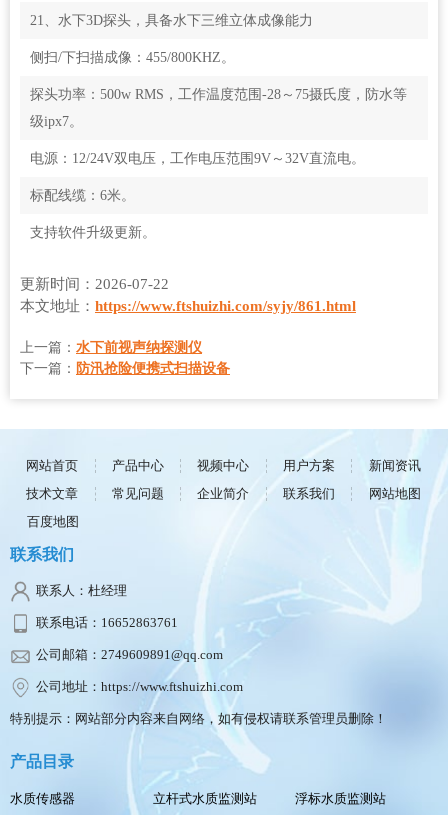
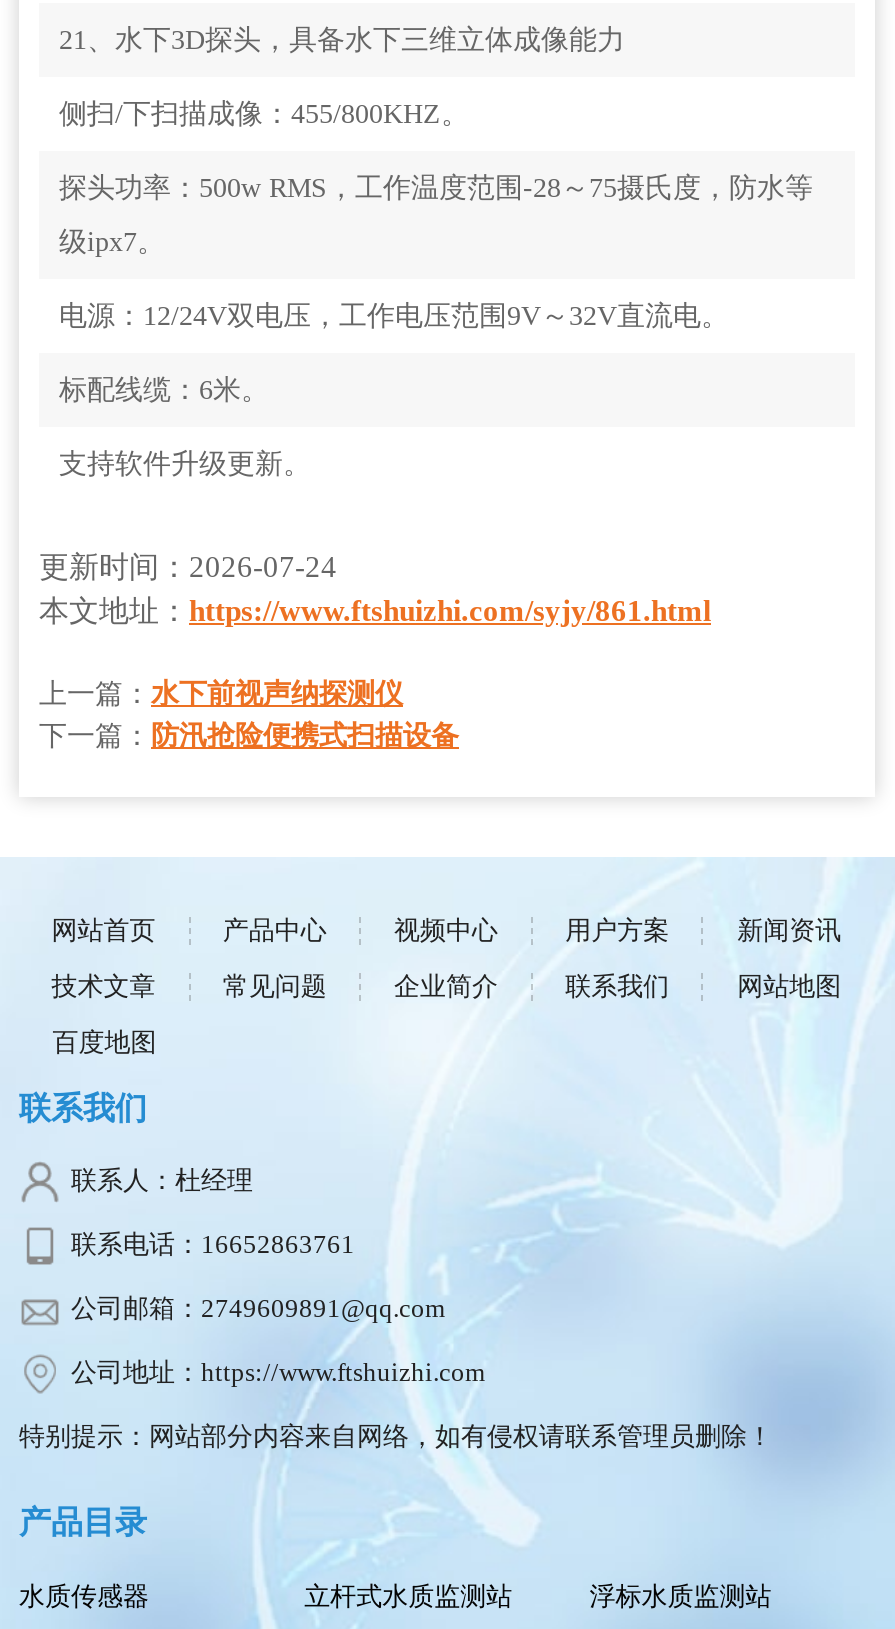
- 更新时间：2026-07-22
+ 更新时间：2026-07-24
